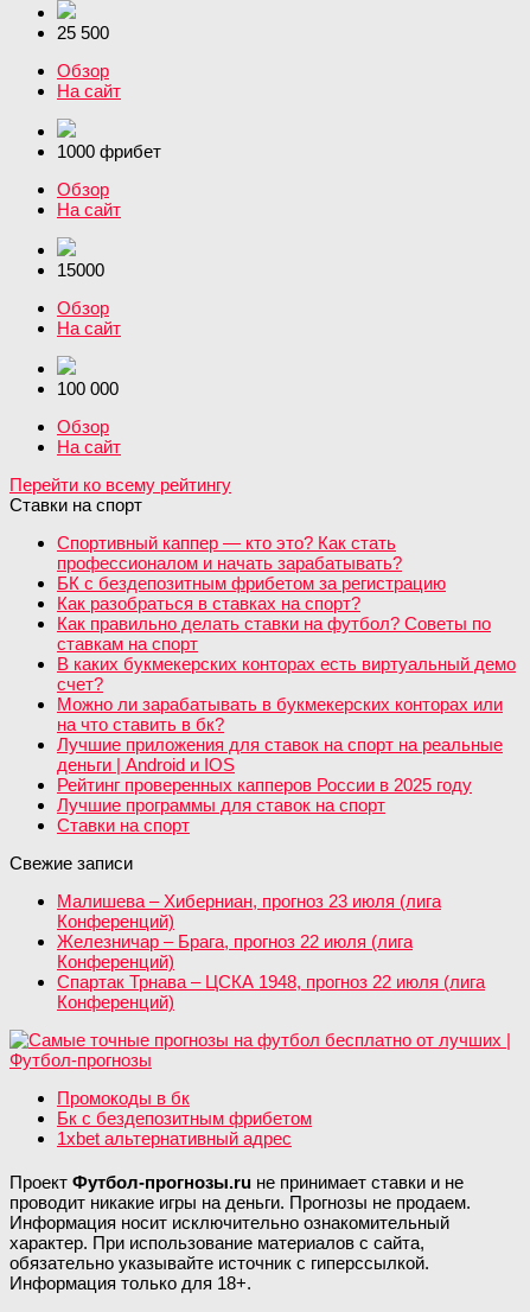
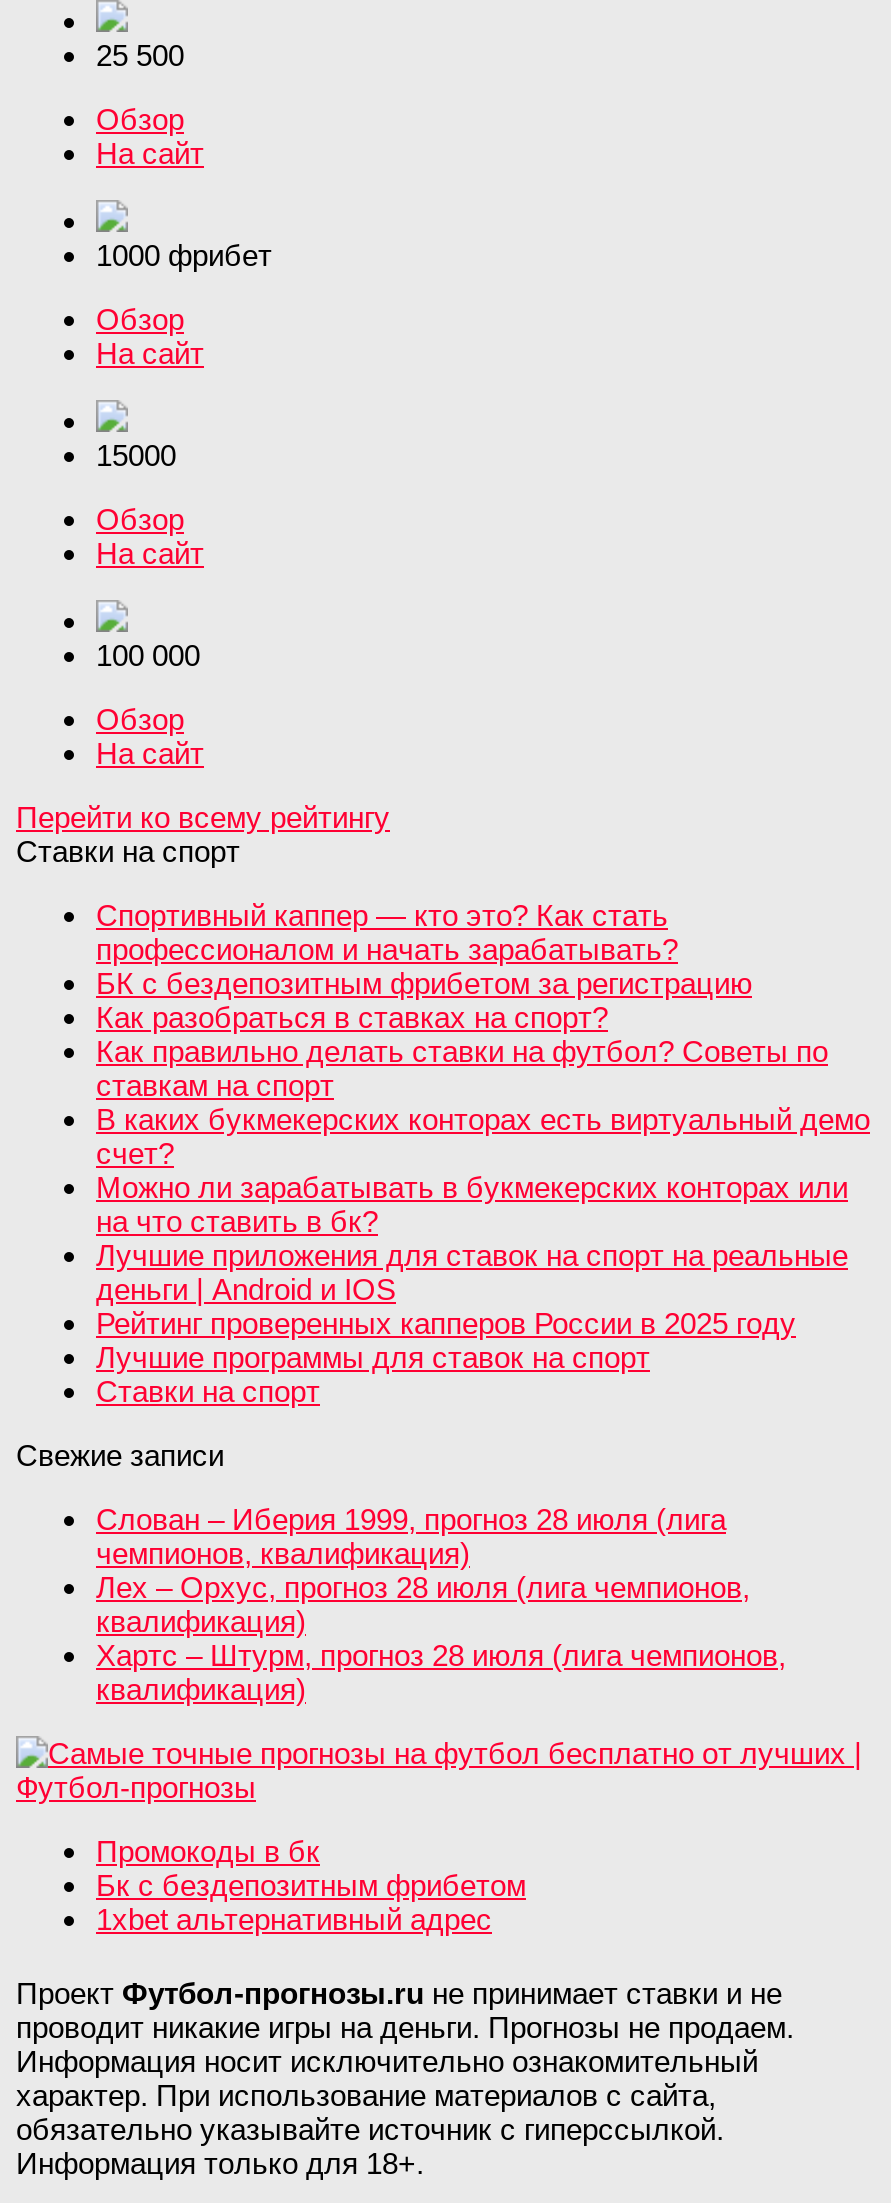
- Малишева – Хиберниан, прогноз 23 июля (лига
- Конференций)
- Железничар – Брага, прогноз 22 июля (лига
- Конференций)
- Спартак Трнава – ЦСКА 1948, прогноз 22 июля (лига
- Конференций)
+ Слован – Иберия 1999, прогноз 28 июля (лига
+ чемпионов, квалификация)
+ Лех – Орхус, прогноз 28 июля (лига чемпионов,
+ квалификация)
+ Хартс – Штурм, прогноз 28 июля (лига чемпионов,
+ квалификация)
